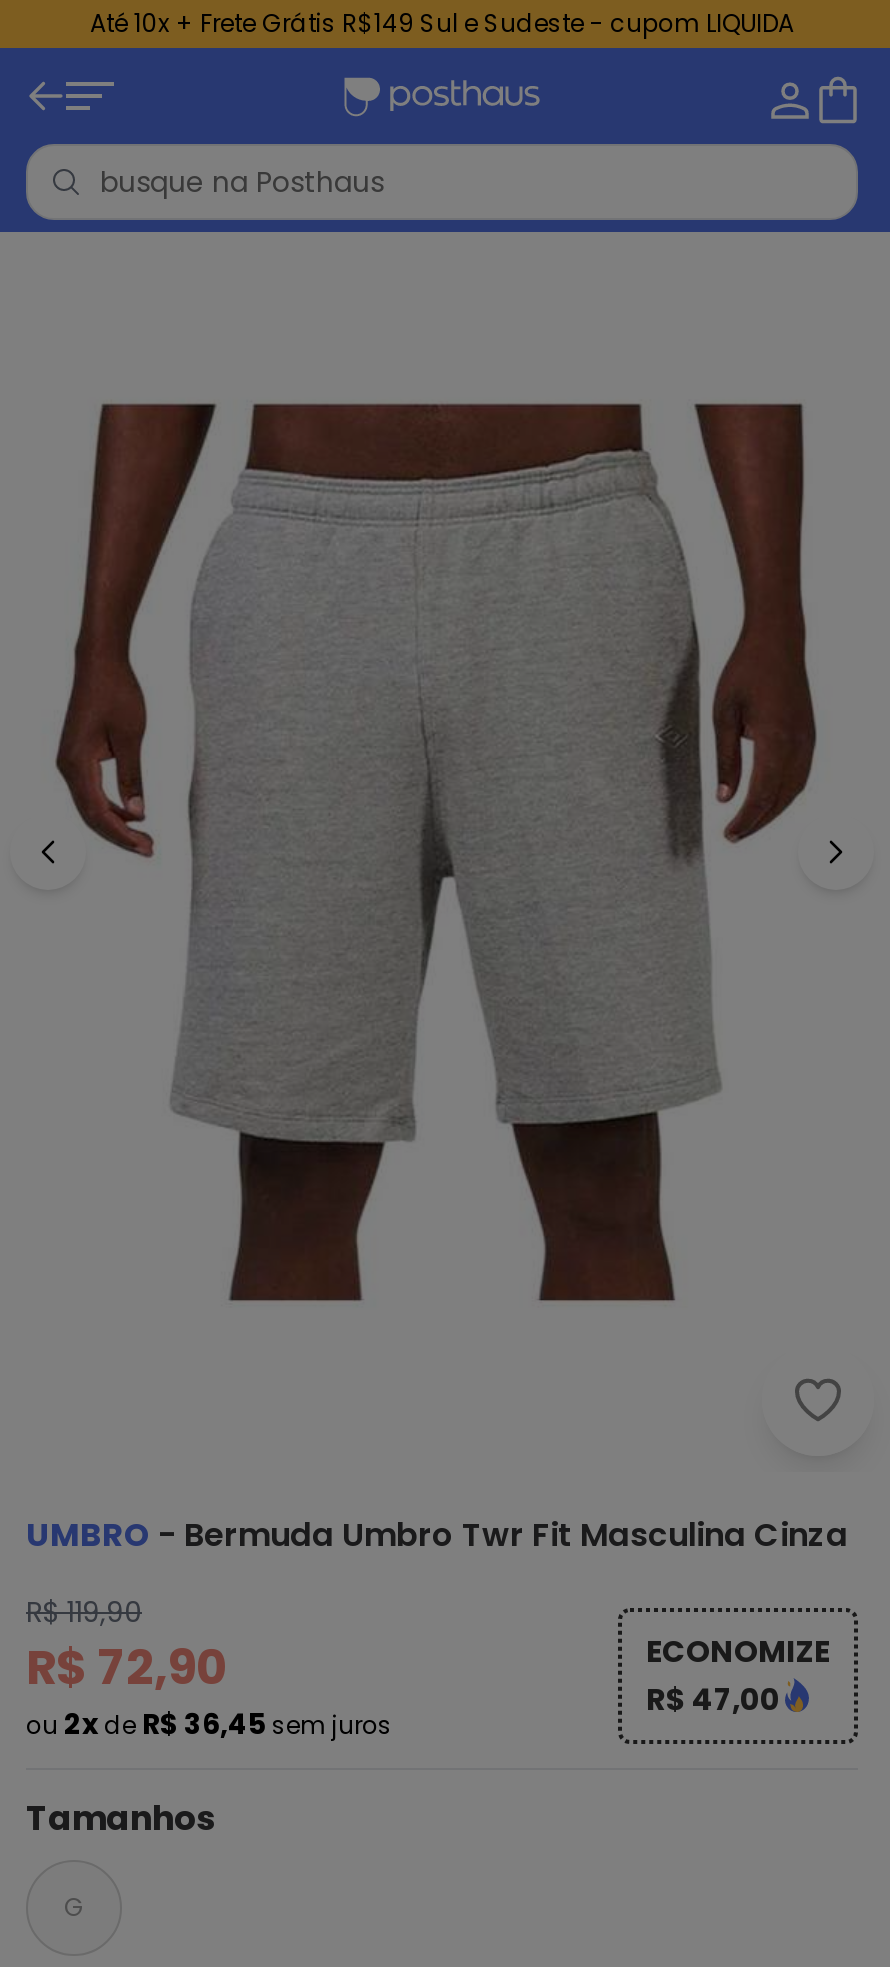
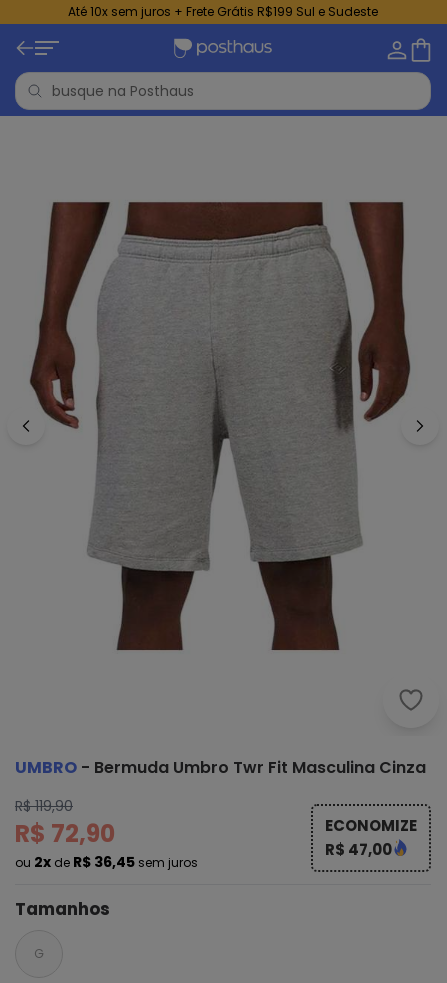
- Até 10x + Frete Grátis R$149 Sul e Sudeste - cupom LIQUIDA
+ Até 10x sem juros + Frete Grátis R$199 Sul e Sudeste
